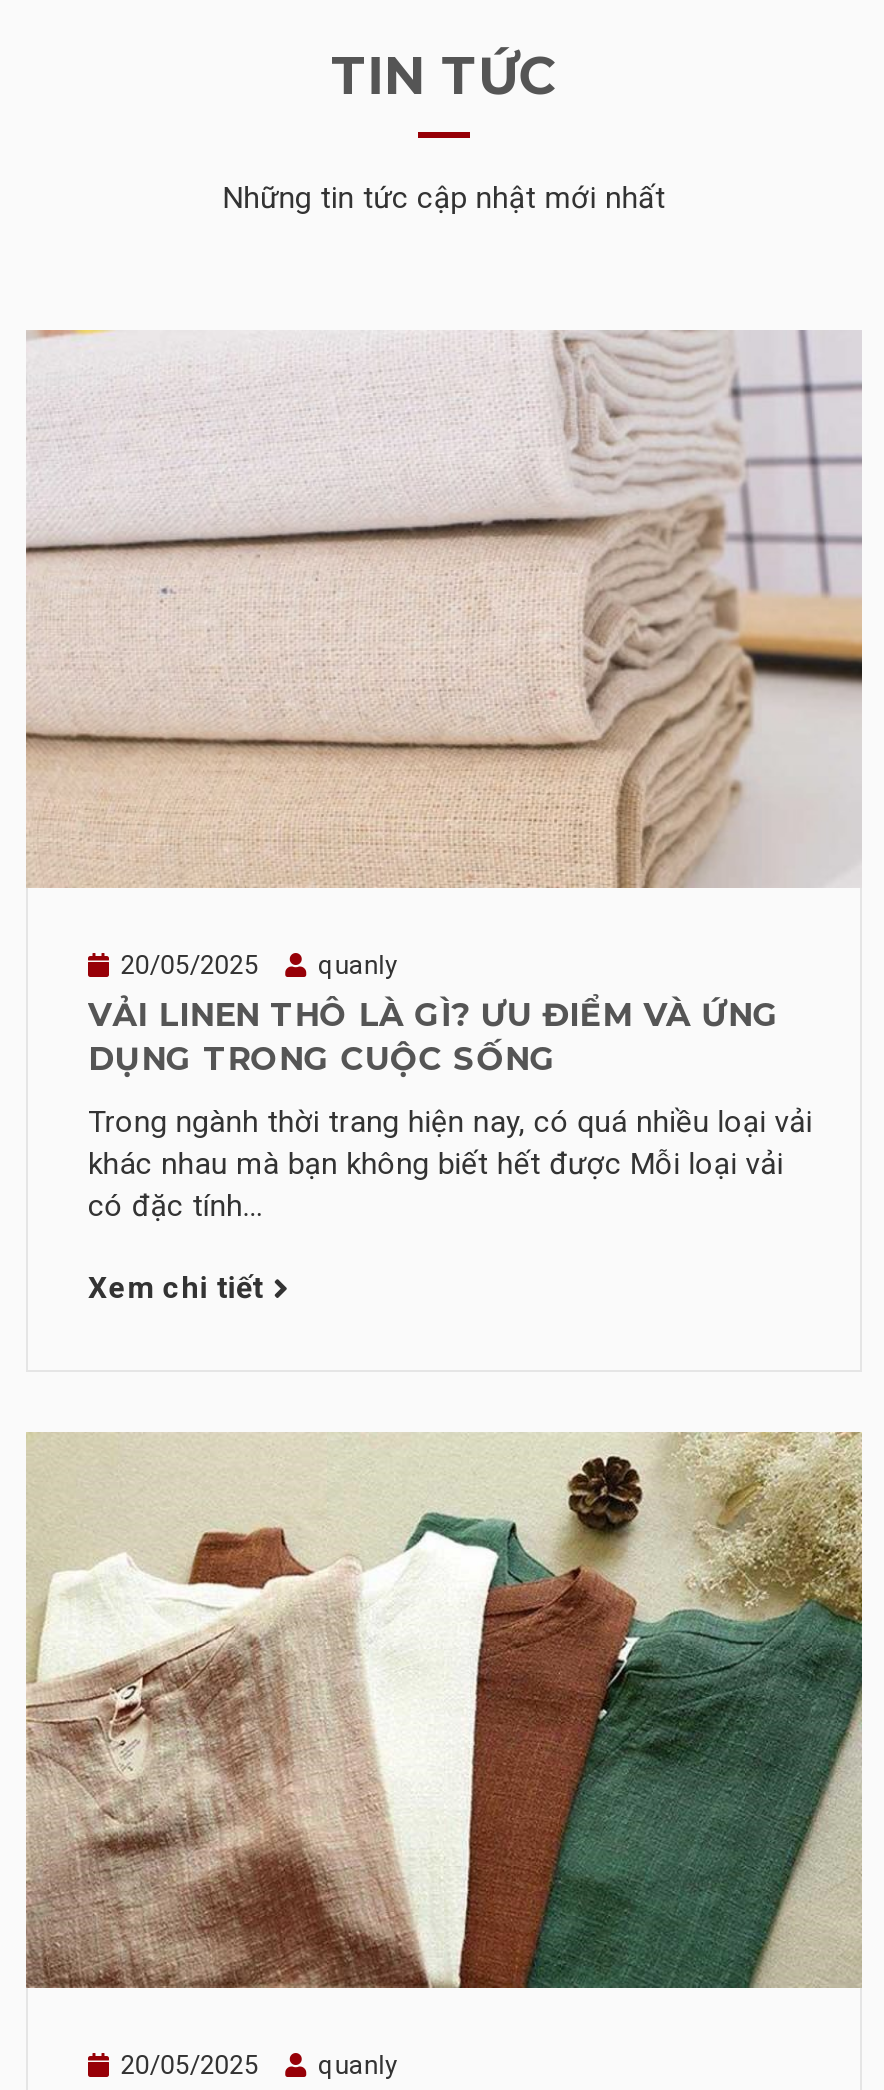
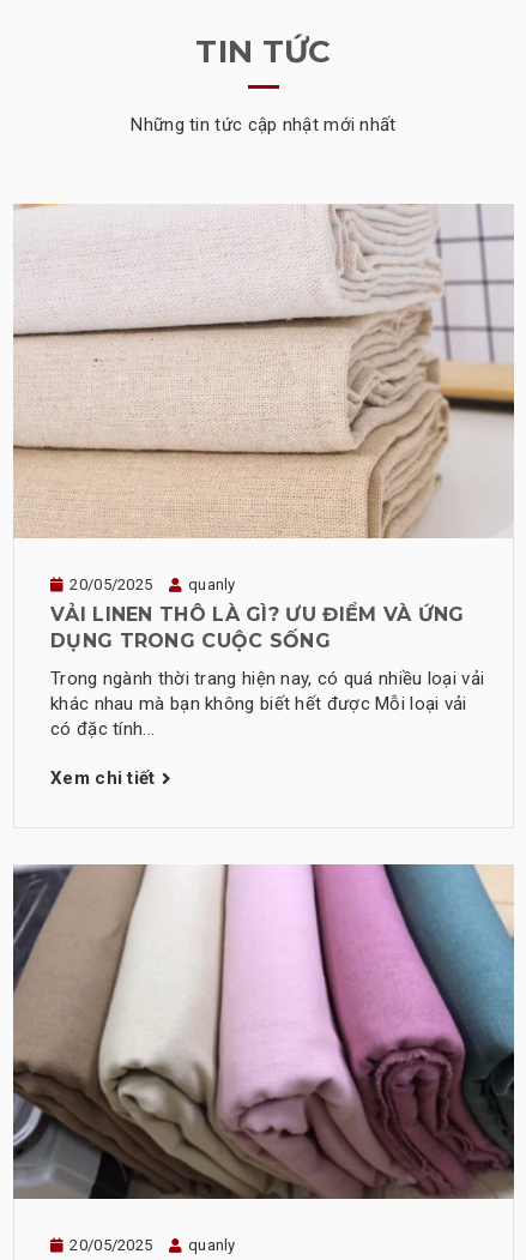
- [image]
+ [image]
